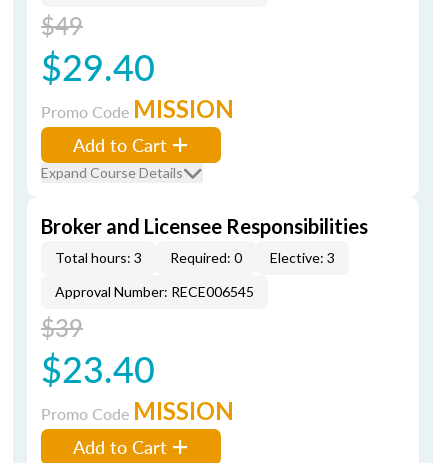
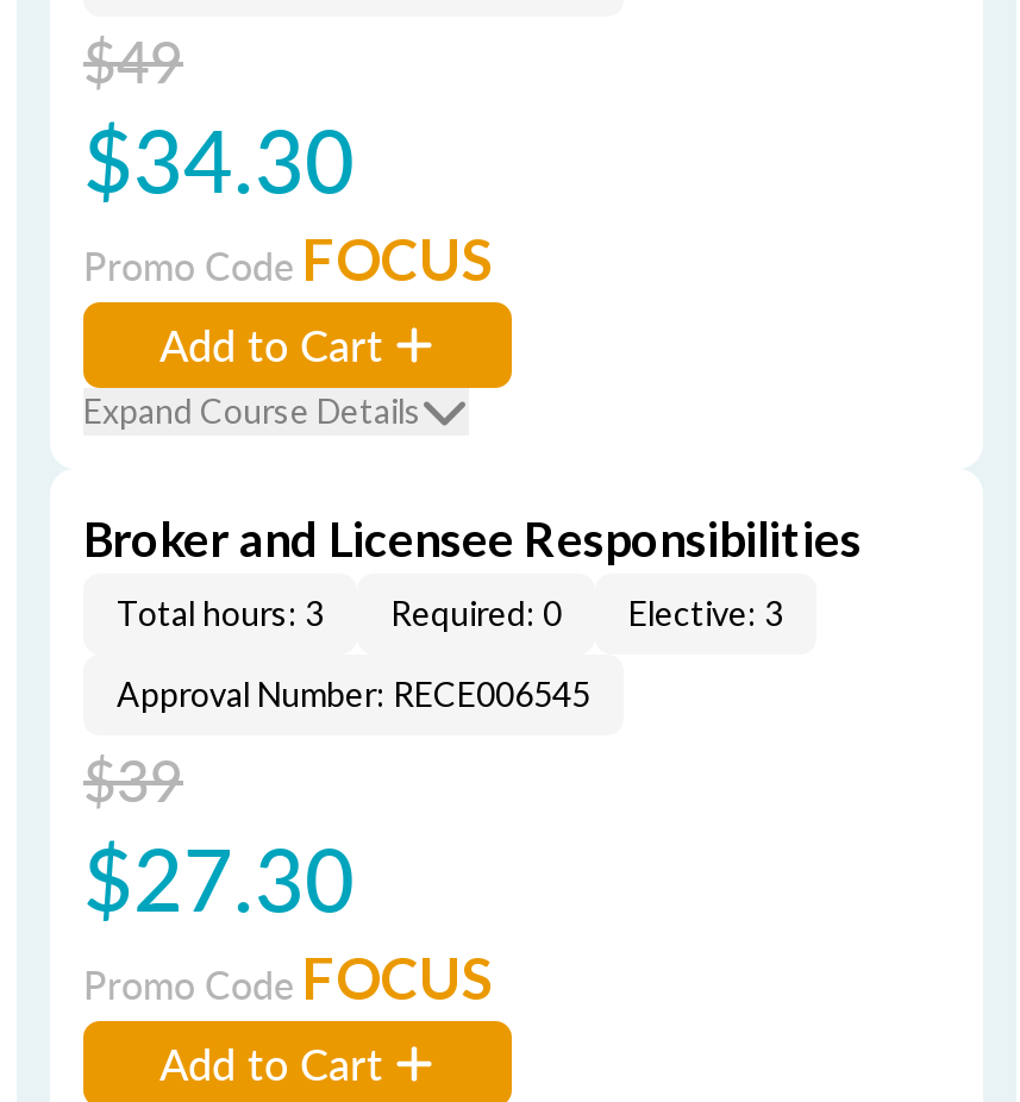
- $29.40
+ $34.30

- Promo Code MISSION
+ Promo Code FOCUS

- $23.40
+ $27.30

- Promo Code MISSION
+ Promo Code FOCUS
